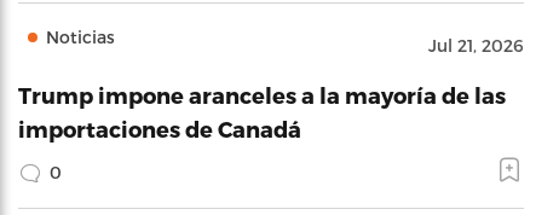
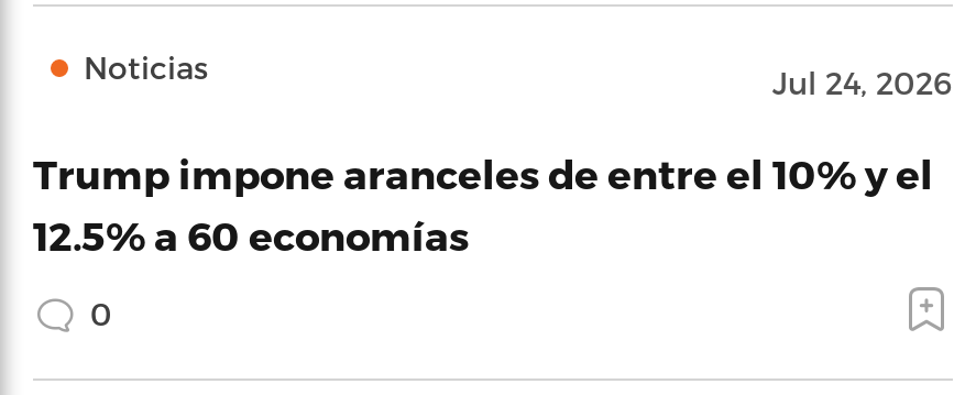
- Jul 21, 2026
+ Jul 24, 2026

- Trump impone aranceles a la mayoría de las
- importaciones de Canadá
+ Trump impone aranceles de entre el 10% y el
+ 12.5% a 60 economías
